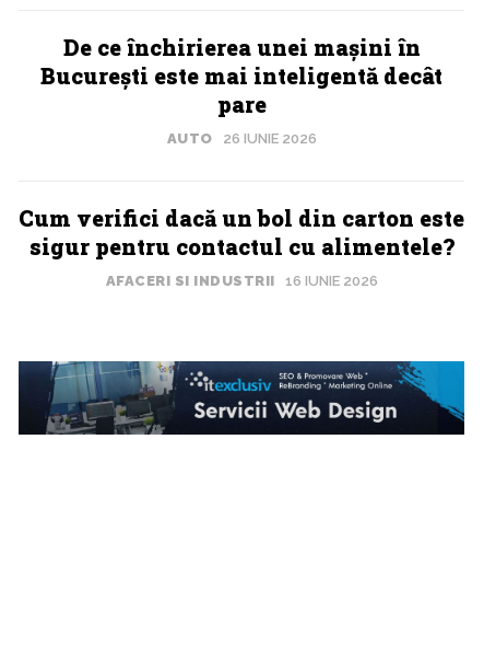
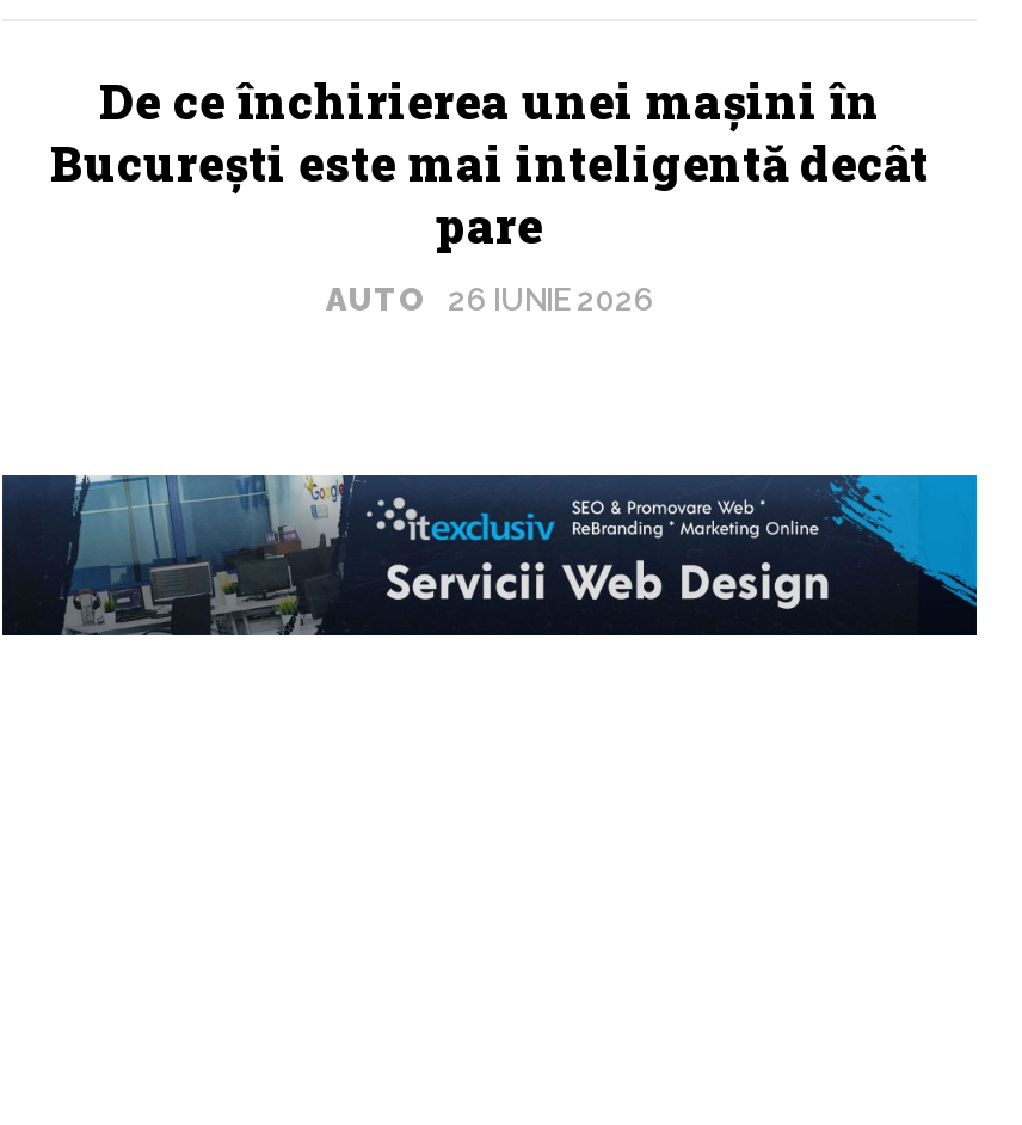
- Cum verifici dacă un bol din carton este
- sigur pentru contactul cu alimentele?
- AFACERI SI INDUSTRII 16 IUNIE 2026
